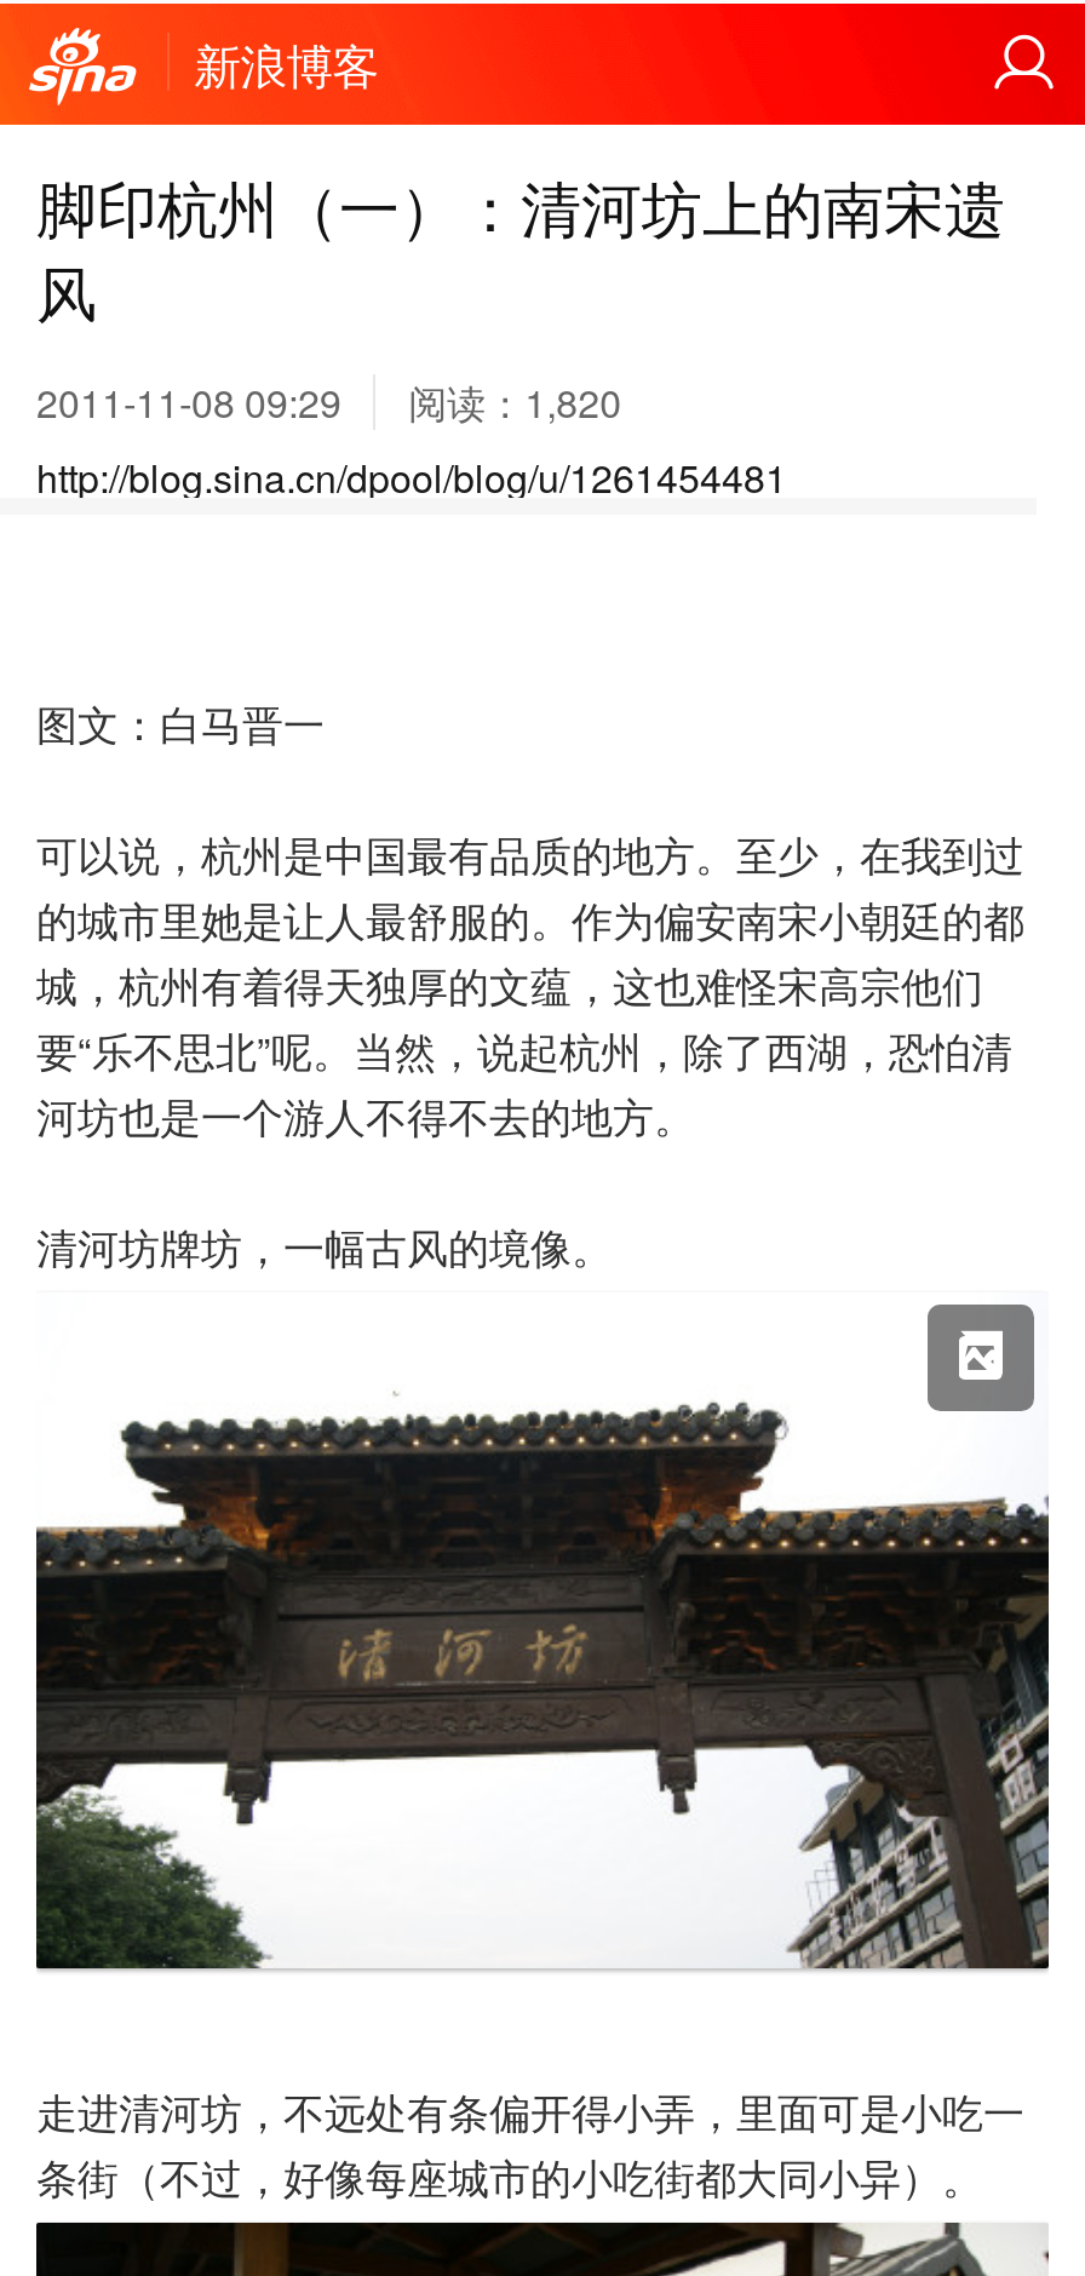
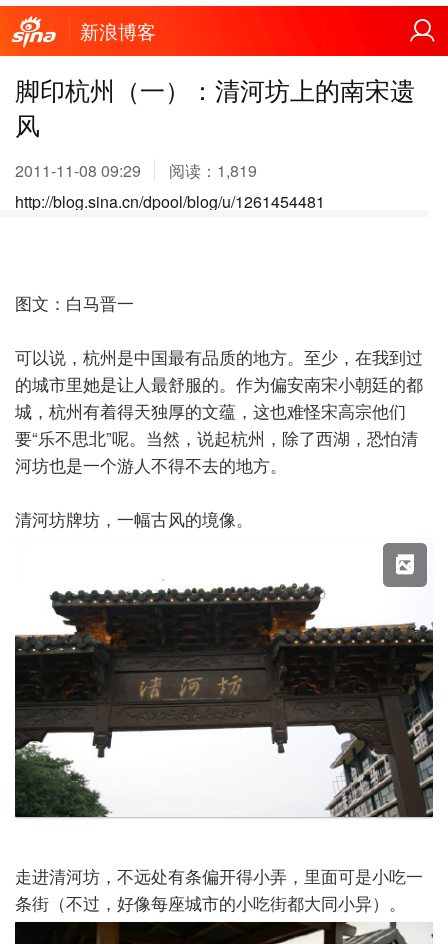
- 2011-11-08 09:29 阅读：1,820
+ 2011-11-08 09:29 阅读：1,819
